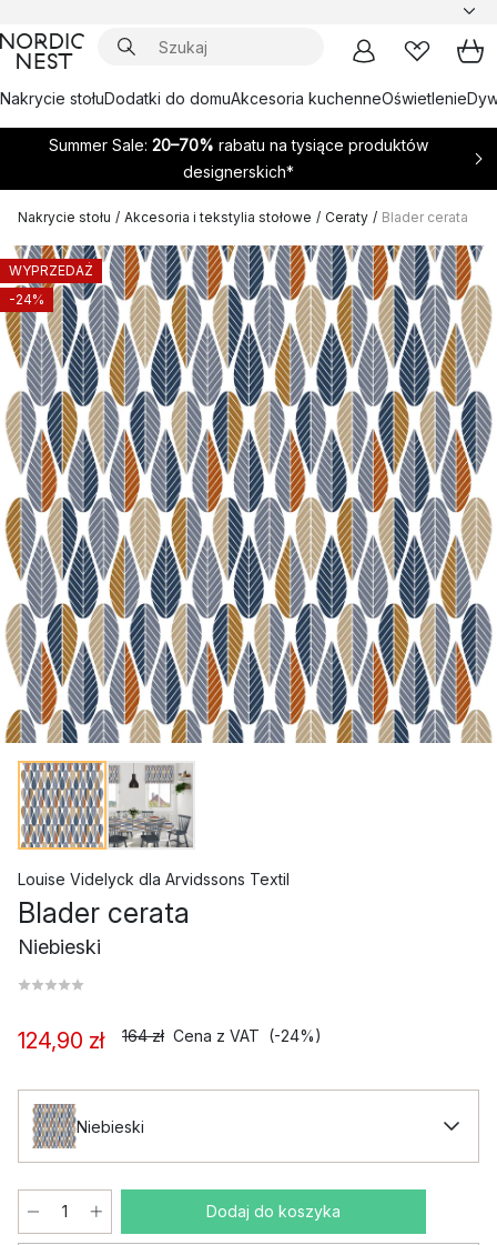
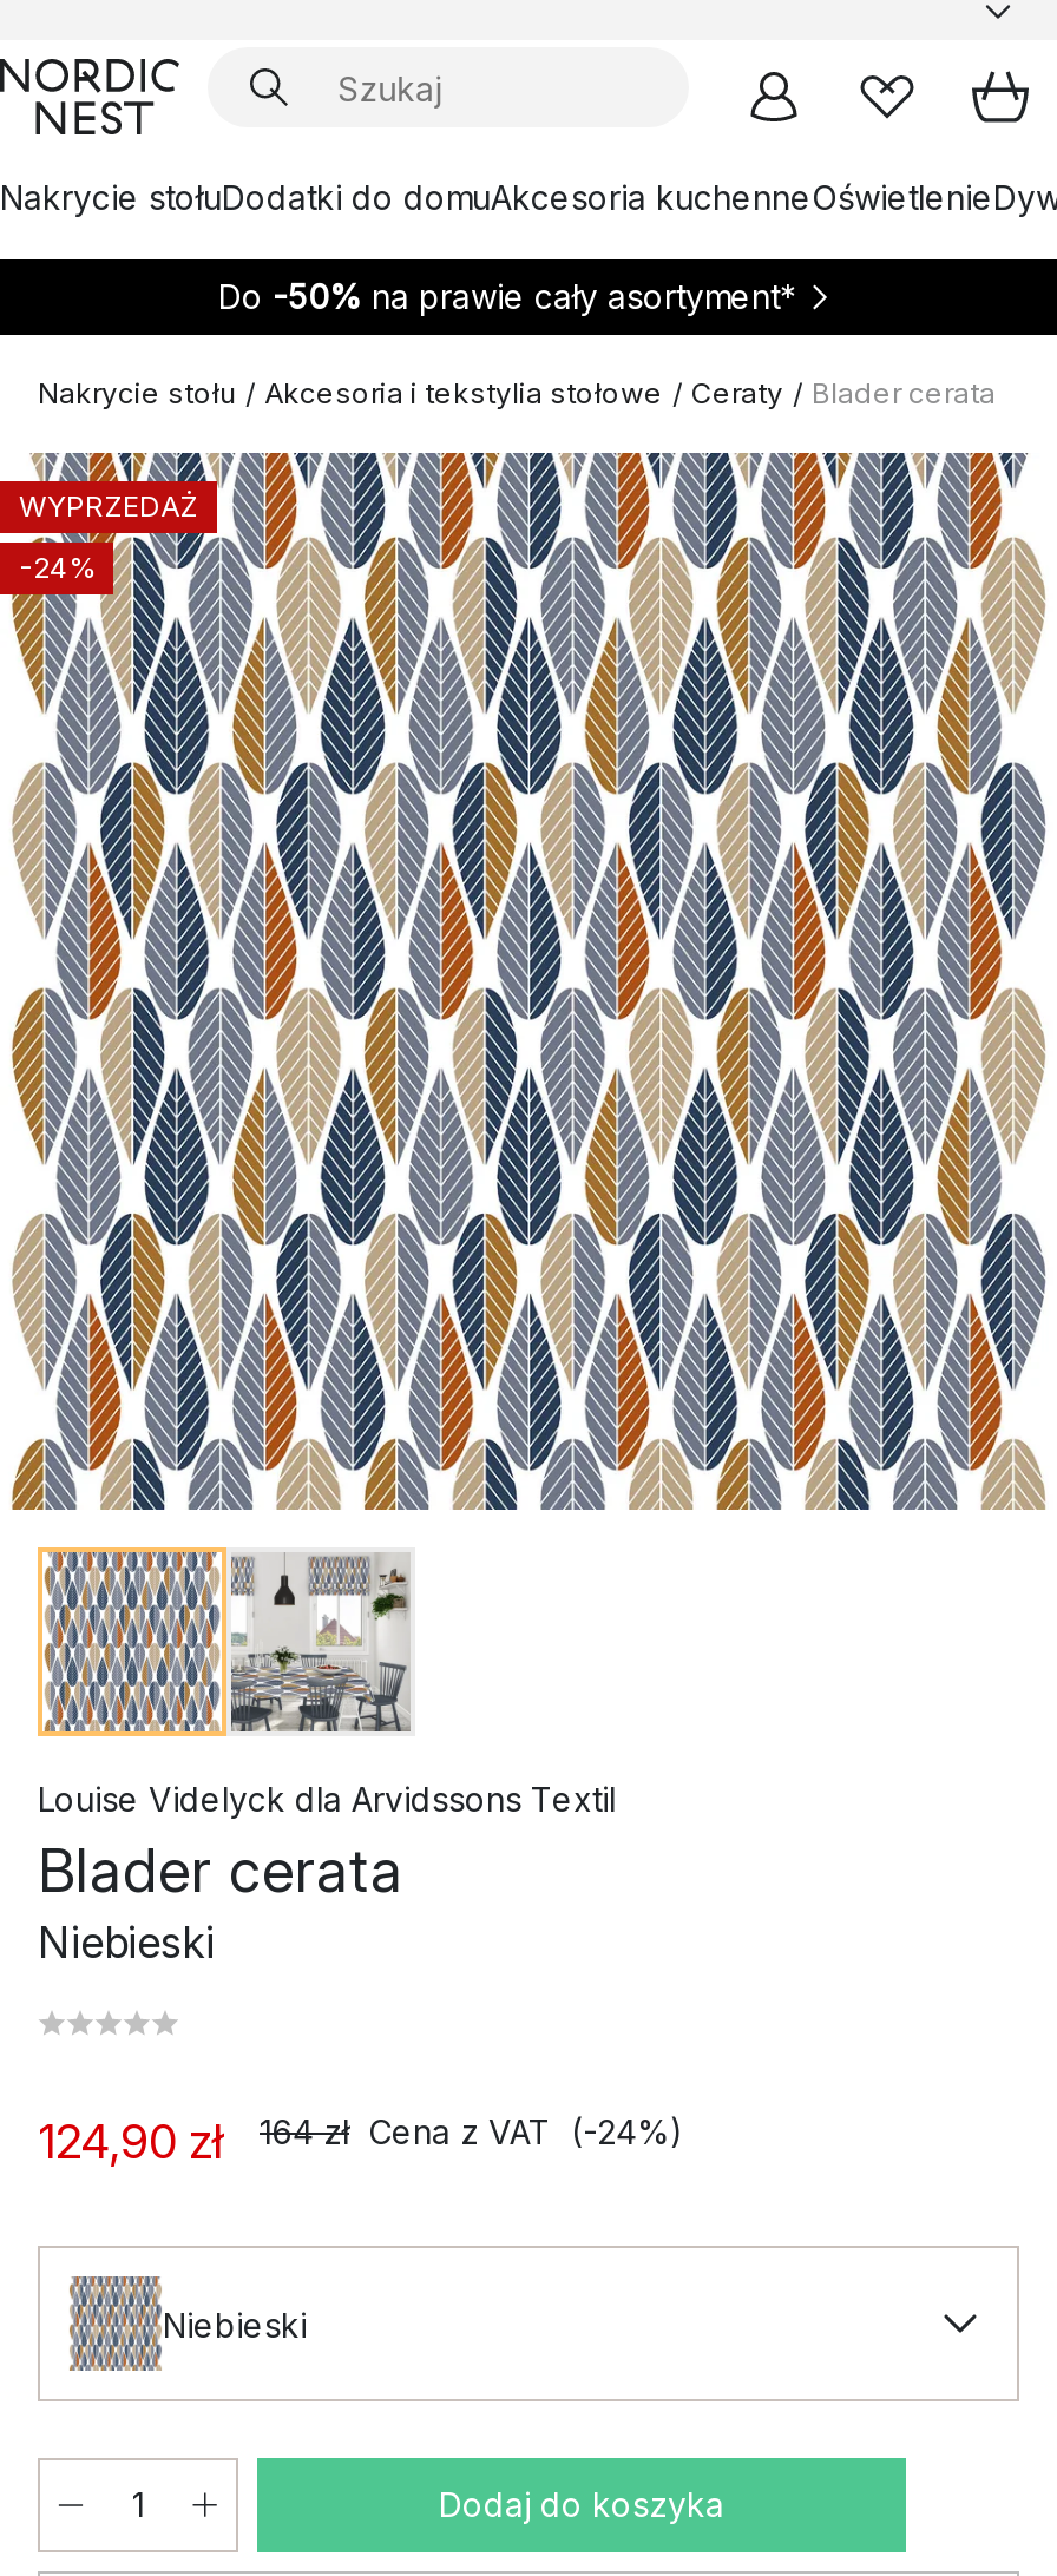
- Summer Sale: 20–70% rabatu na tysiące produktów
- designerskich*
+ Do -50% na prawie cały asortyment*
